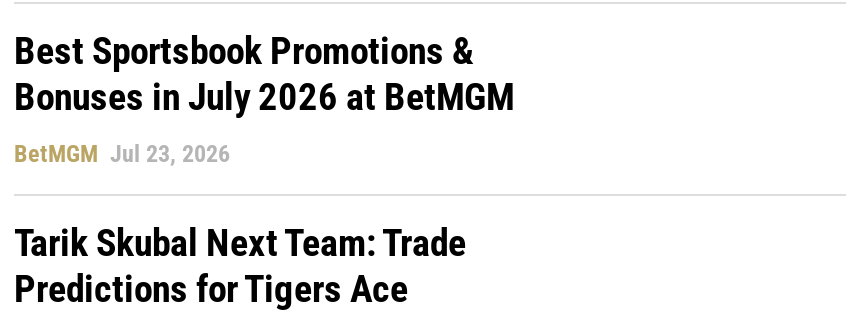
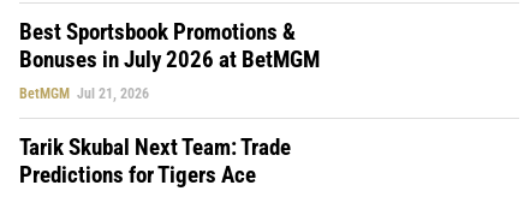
- BetMGM Jul 23, 2026
+ BetMGM Jul 21, 2026
